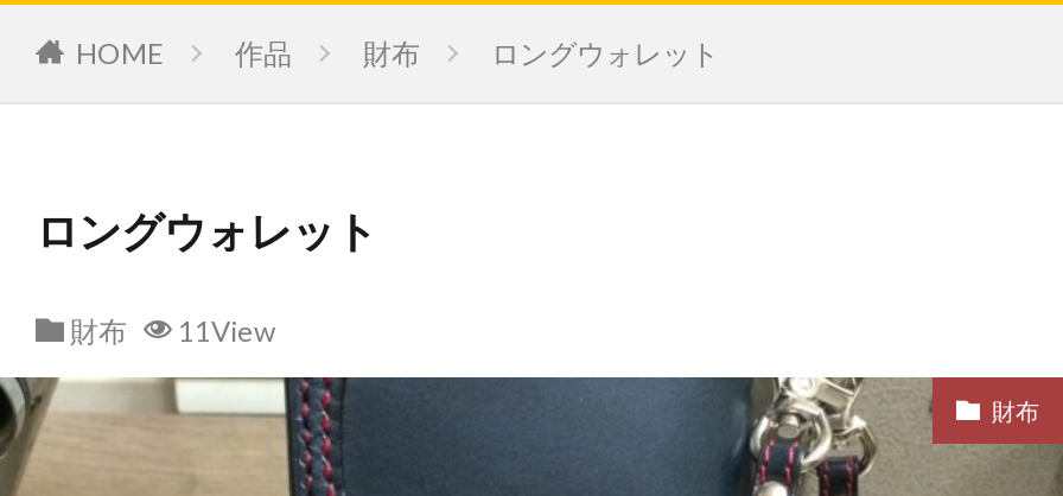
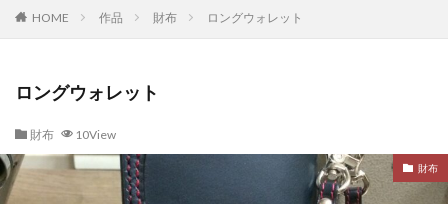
- 財布 11View
+ 財布 10View
